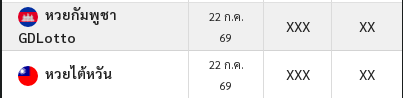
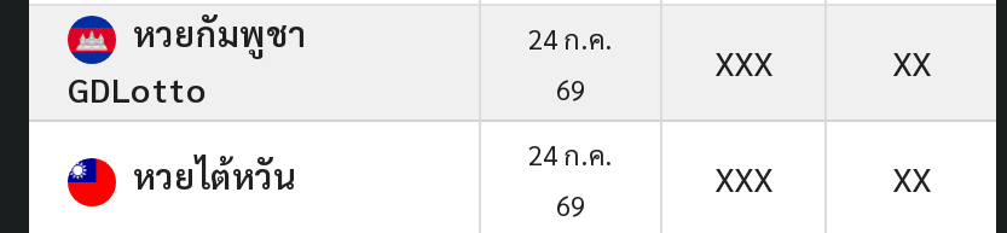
- 22 ก.ค.
+ 24 ก.ค.

- 22 ก.ค.
+ 24 ก.ค.
